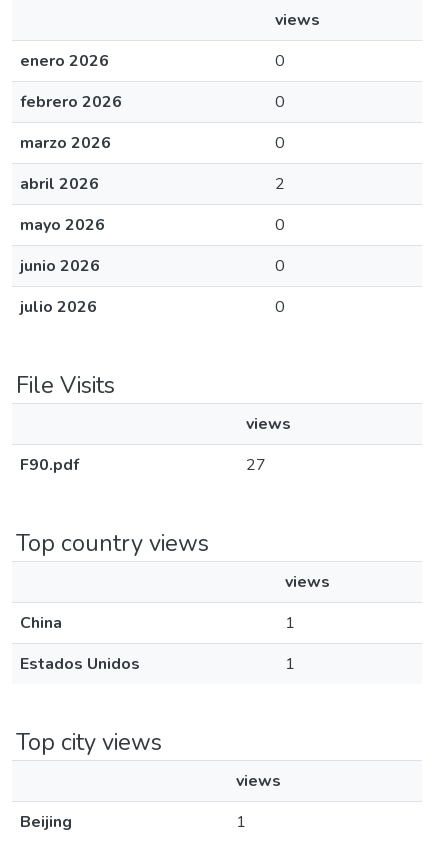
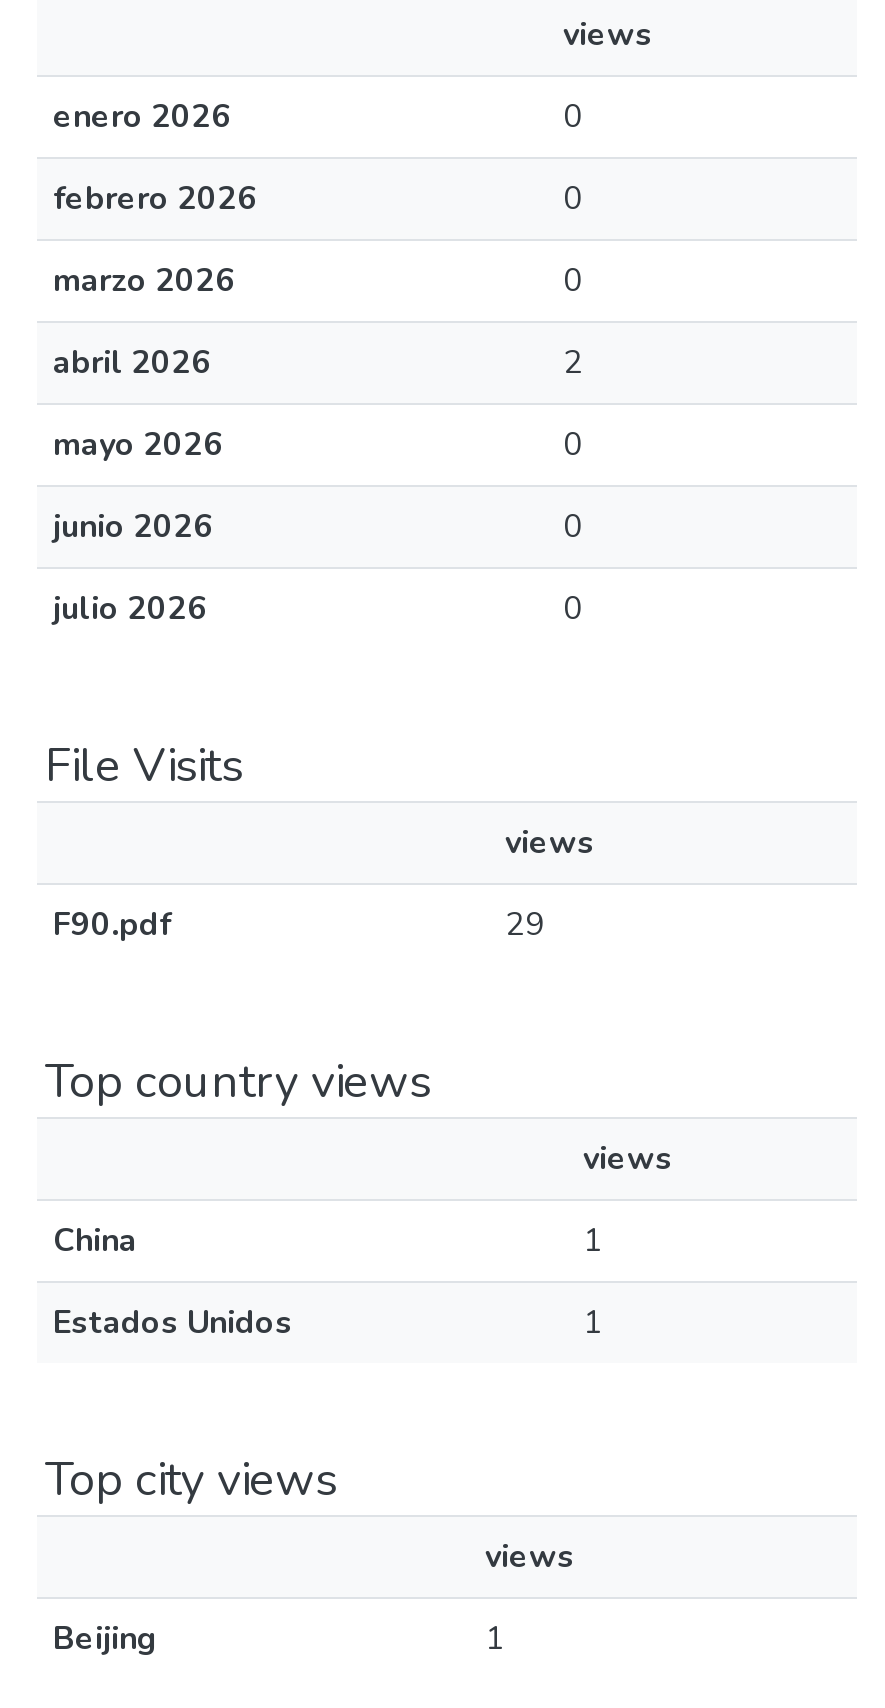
- 27
+ 29
